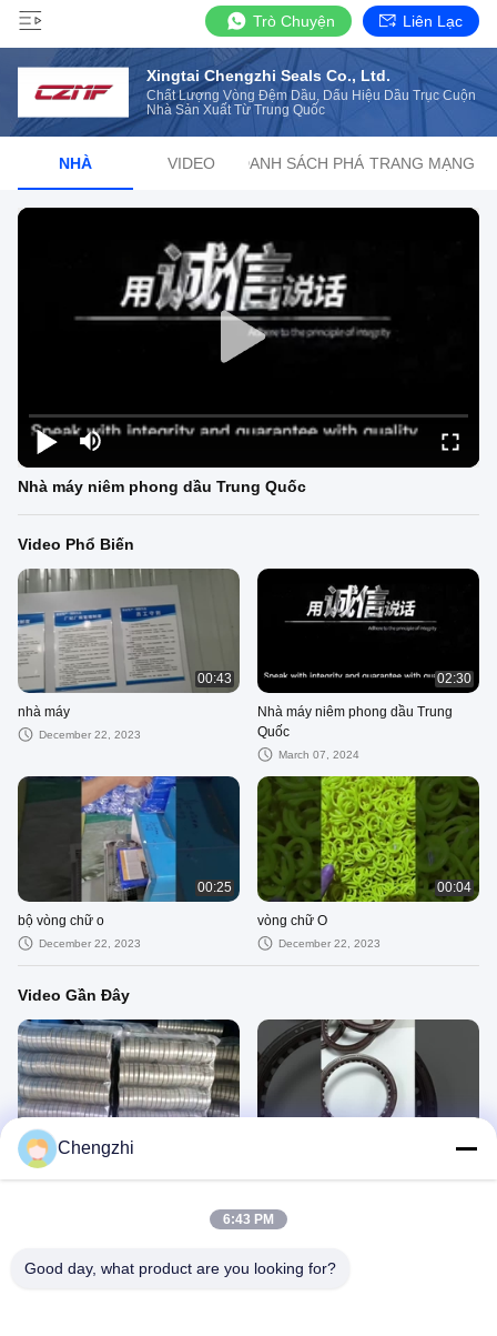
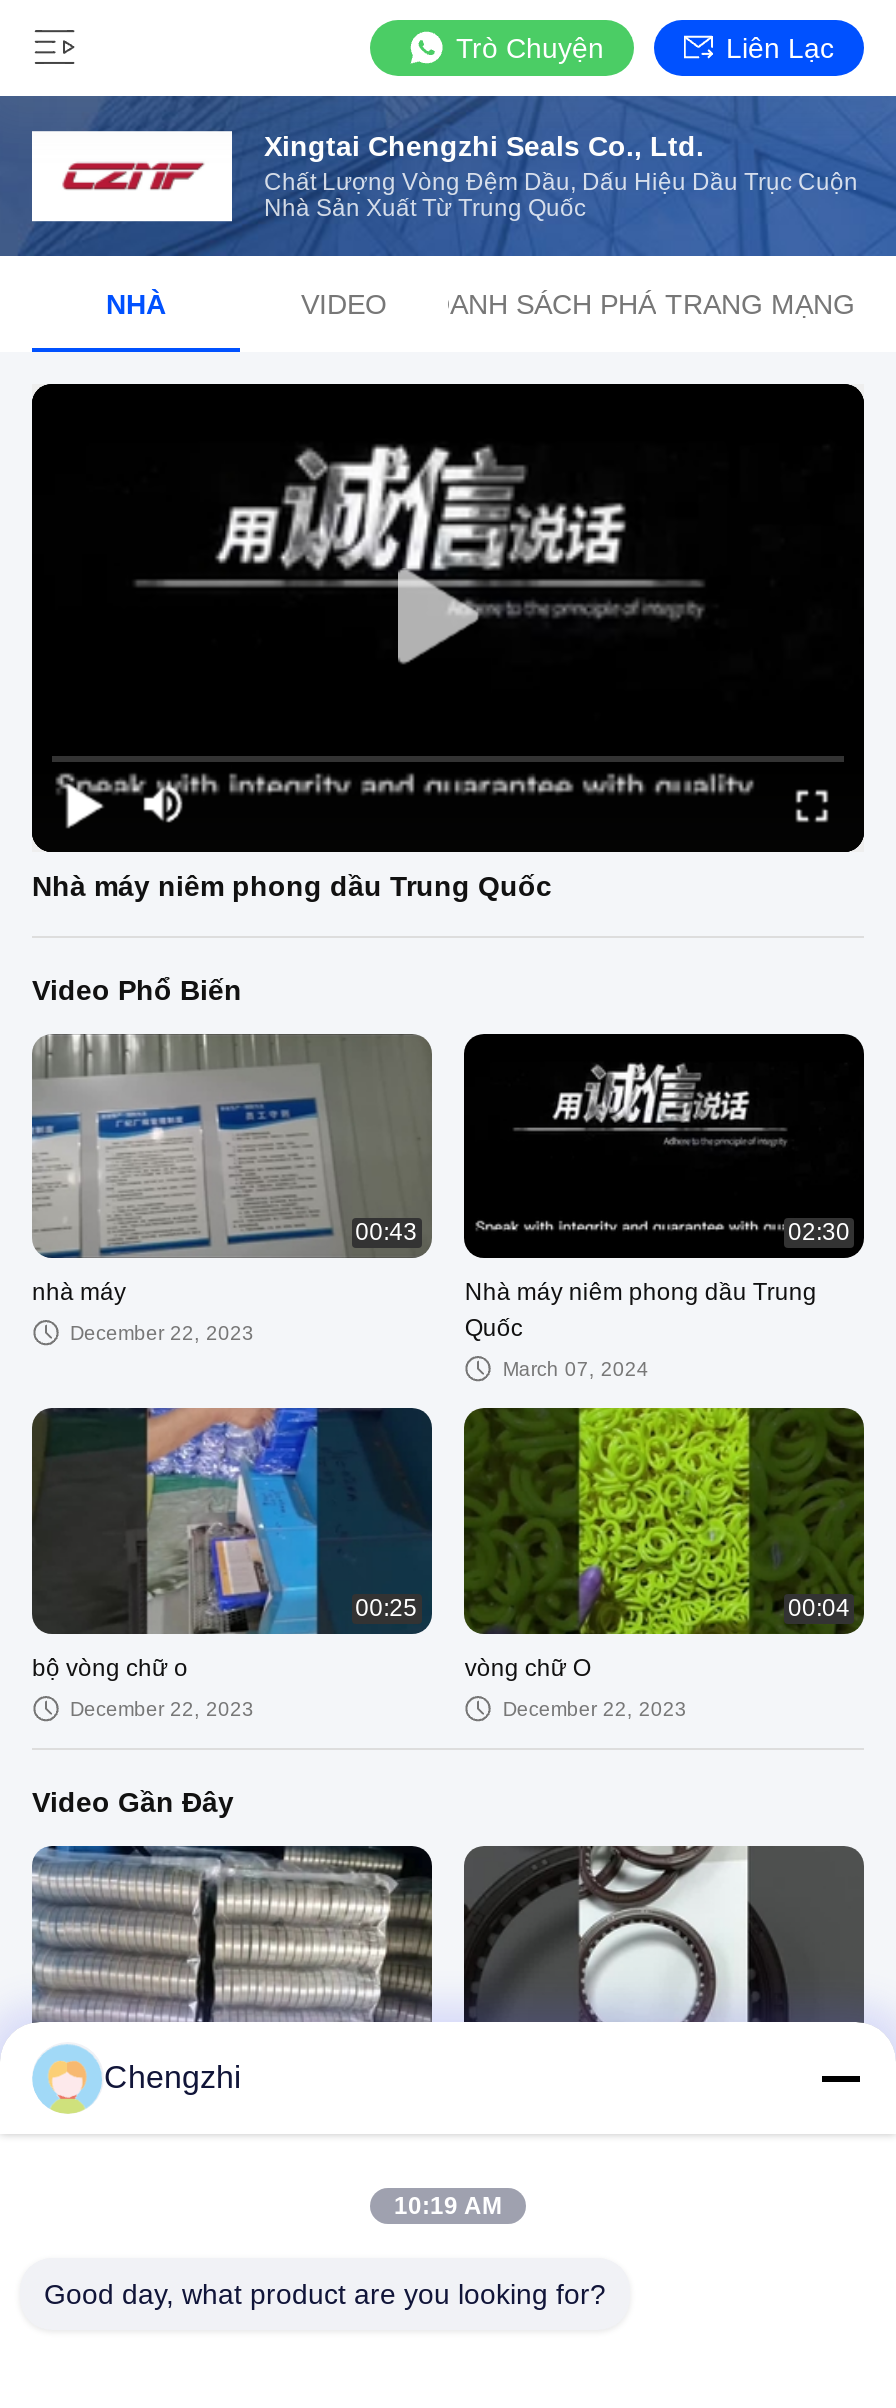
- 6:43 PM
+ 10:19 AM
